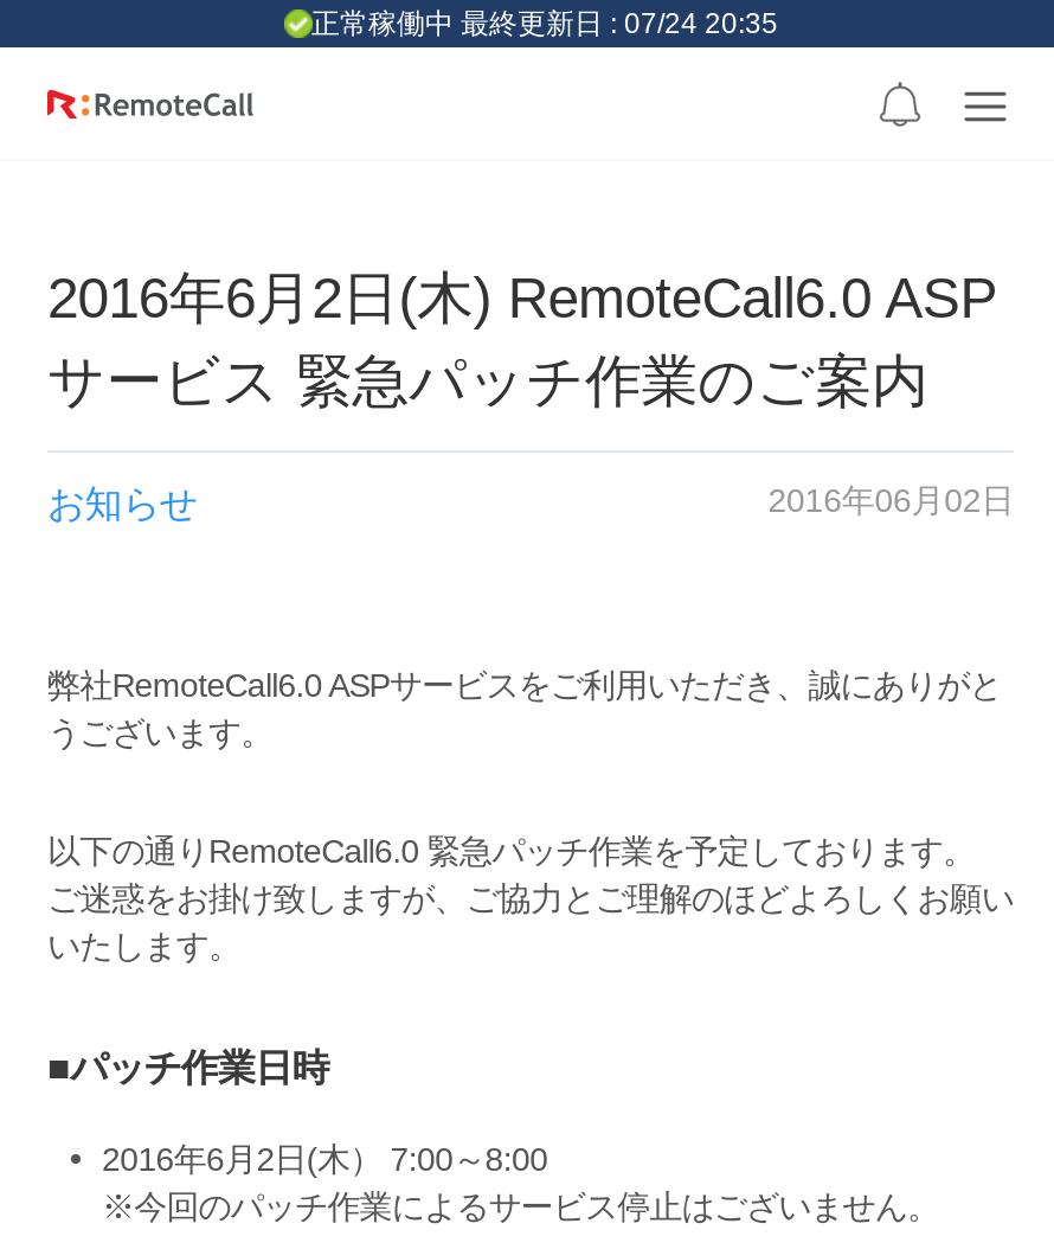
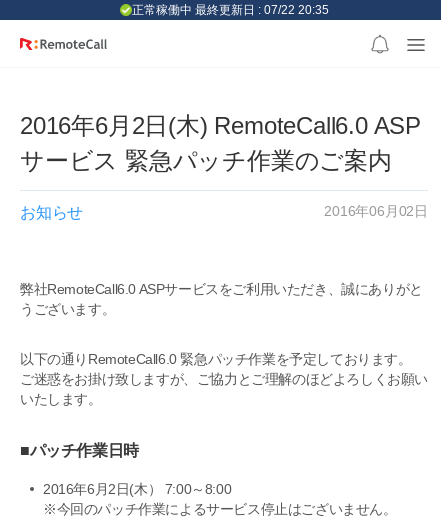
- 正常稼働中 最終更新日 : 07/24 20:35
+ 正常稼働中 最終更新日 : 07/22 20:35
